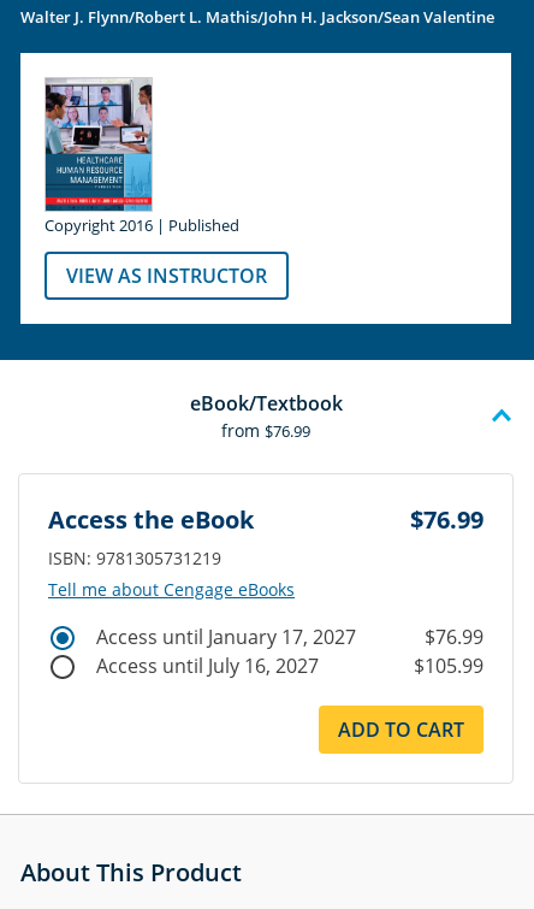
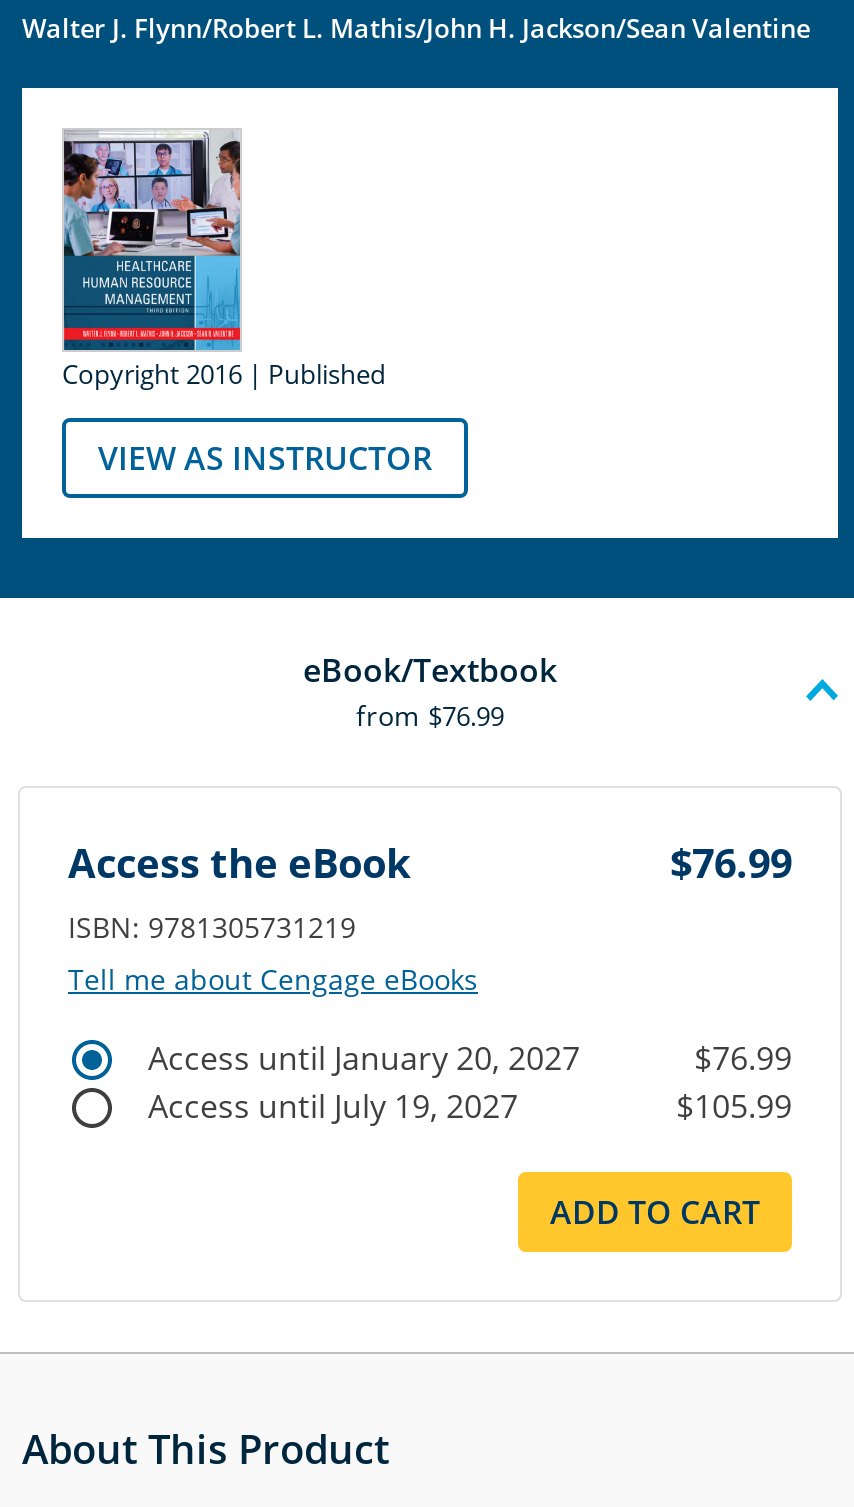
- Access until January 17, 2027
+ Access until January 20, 2027

- Access until July 16, 2027
+ Access until July 19, 2027
